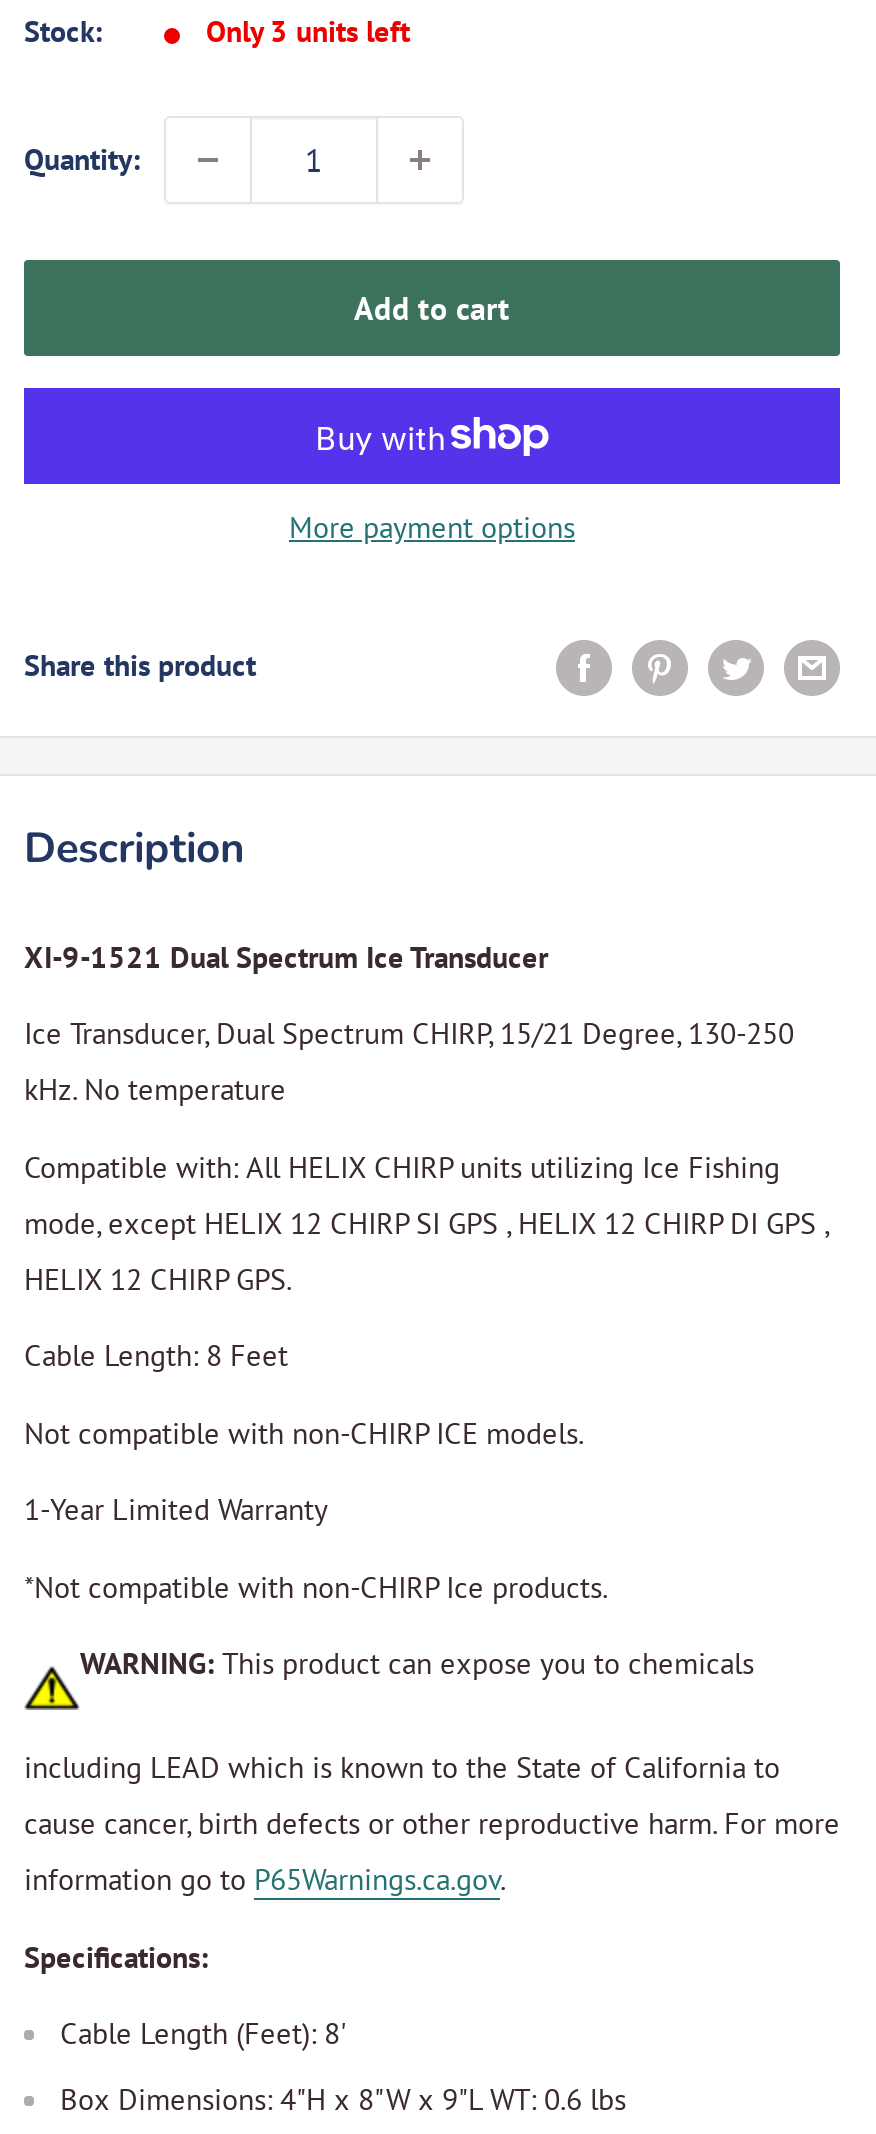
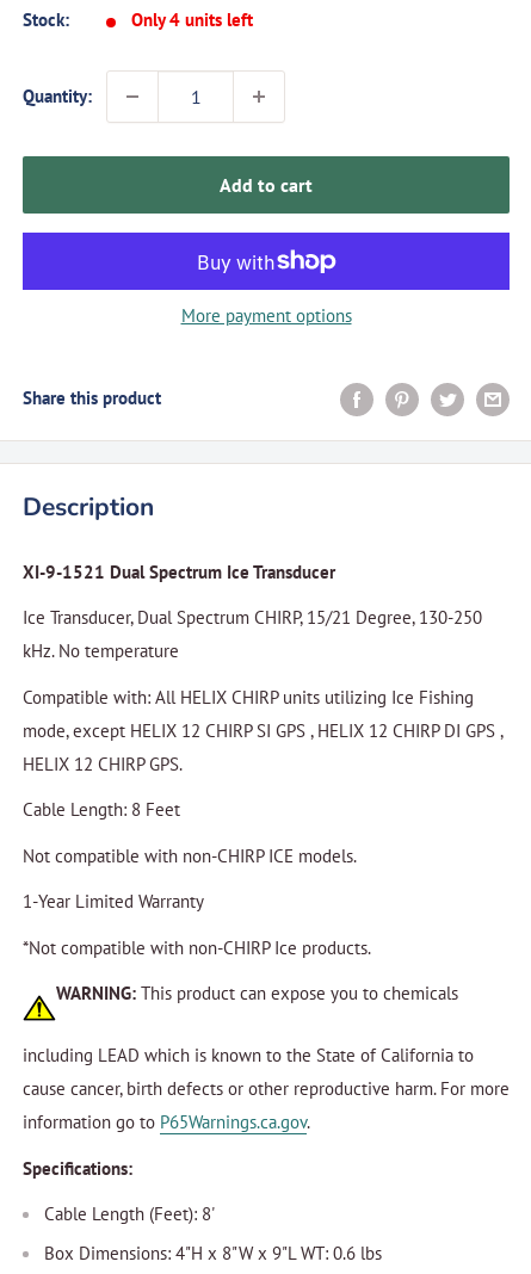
- Only 3 units left
+ Only 4 units left
